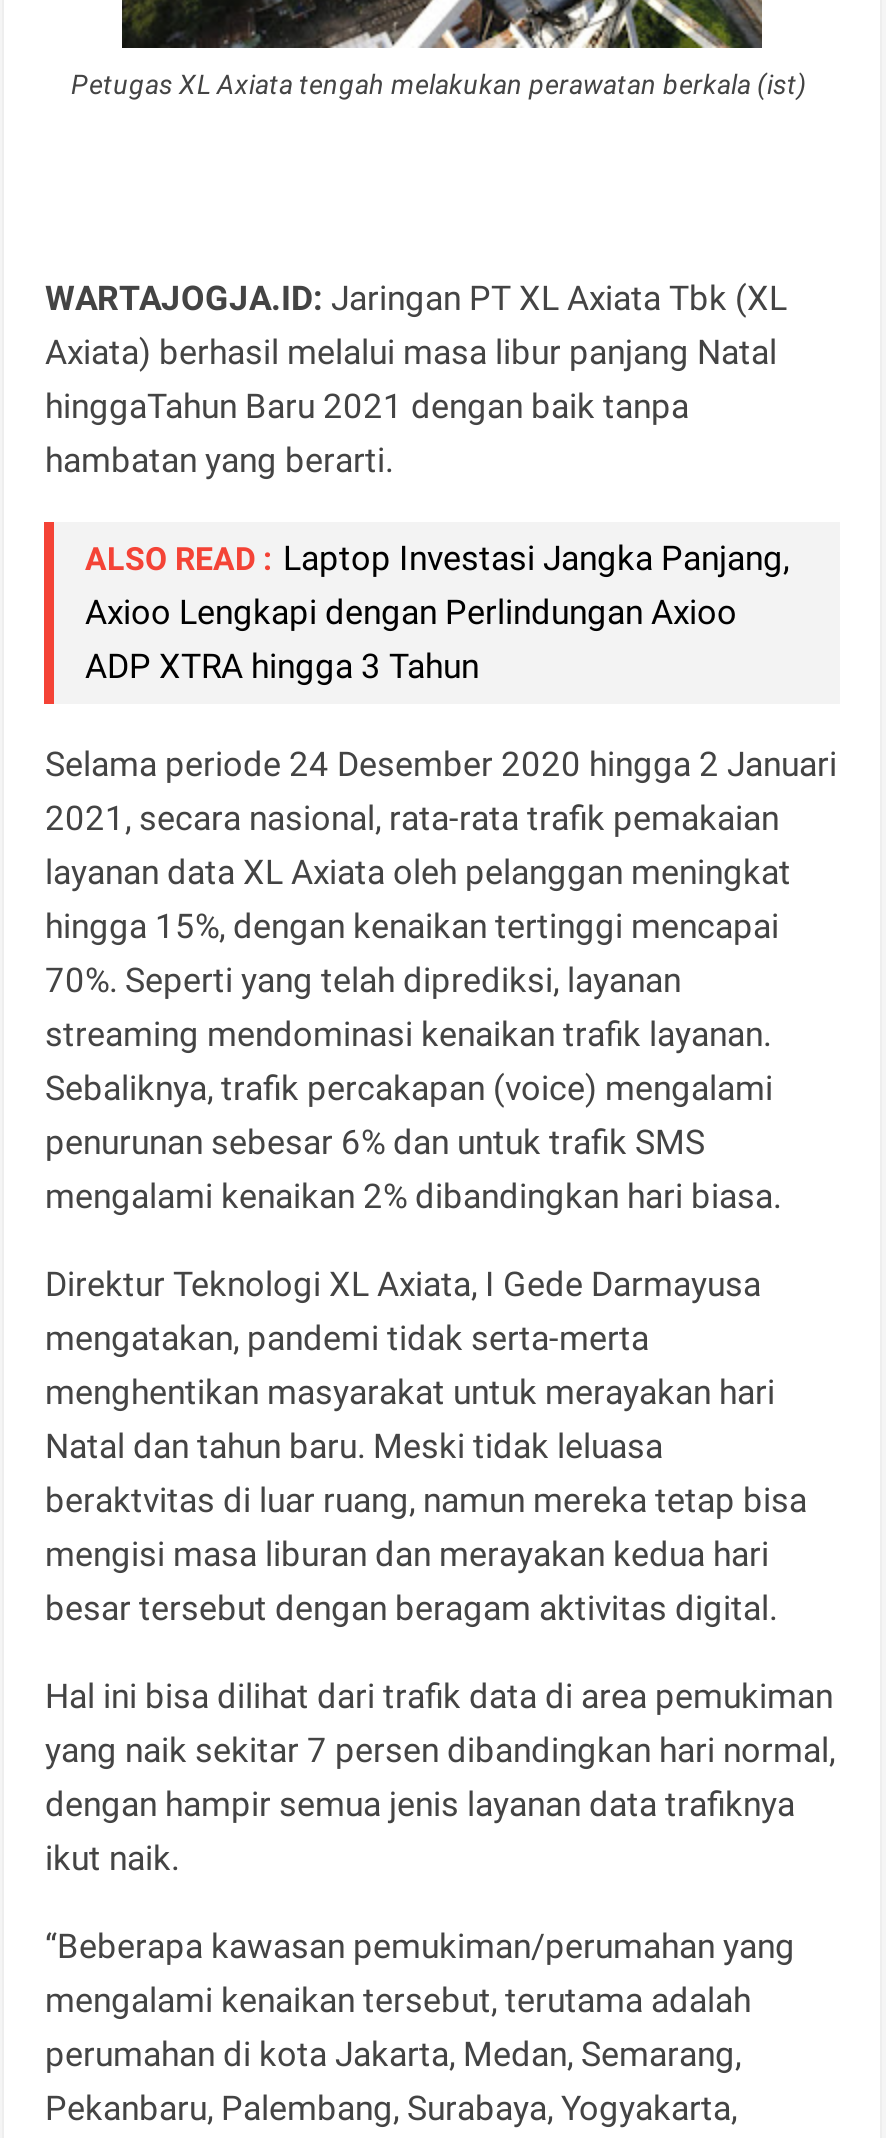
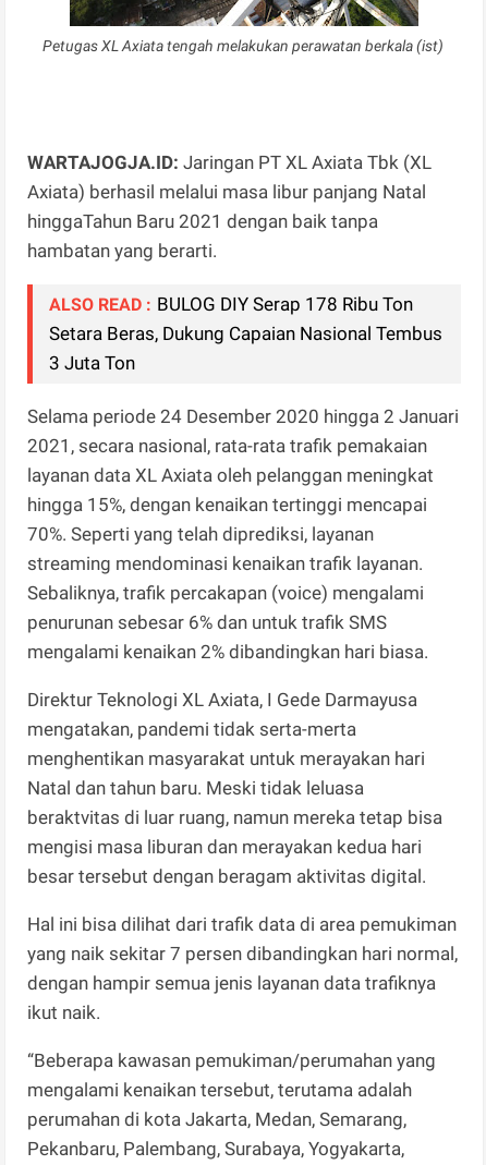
- ALSO READ : Laptop Investasi Jangka Panjang,
- Axioo Lengkapi dengan Perlindungan Axioo
- ADP XTRA hingga 3 Tahun
+ ALSO READ : BULOG DIY Serap 178 Ribu Ton
+ Setara Beras, Dukung Capaian Nasional Tembus
+ 3 Juta Ton
